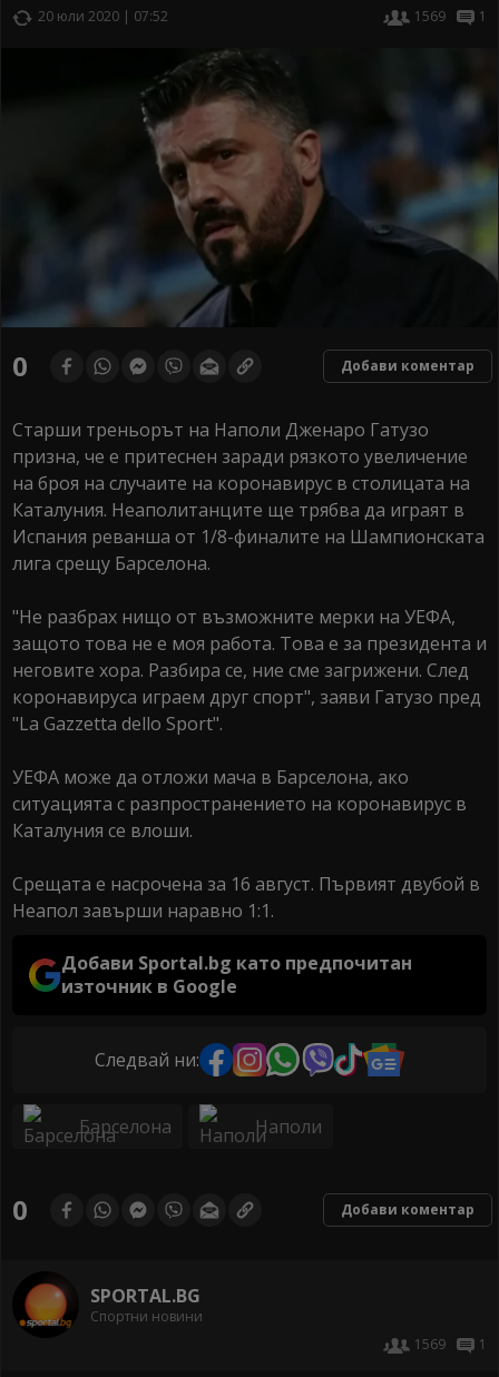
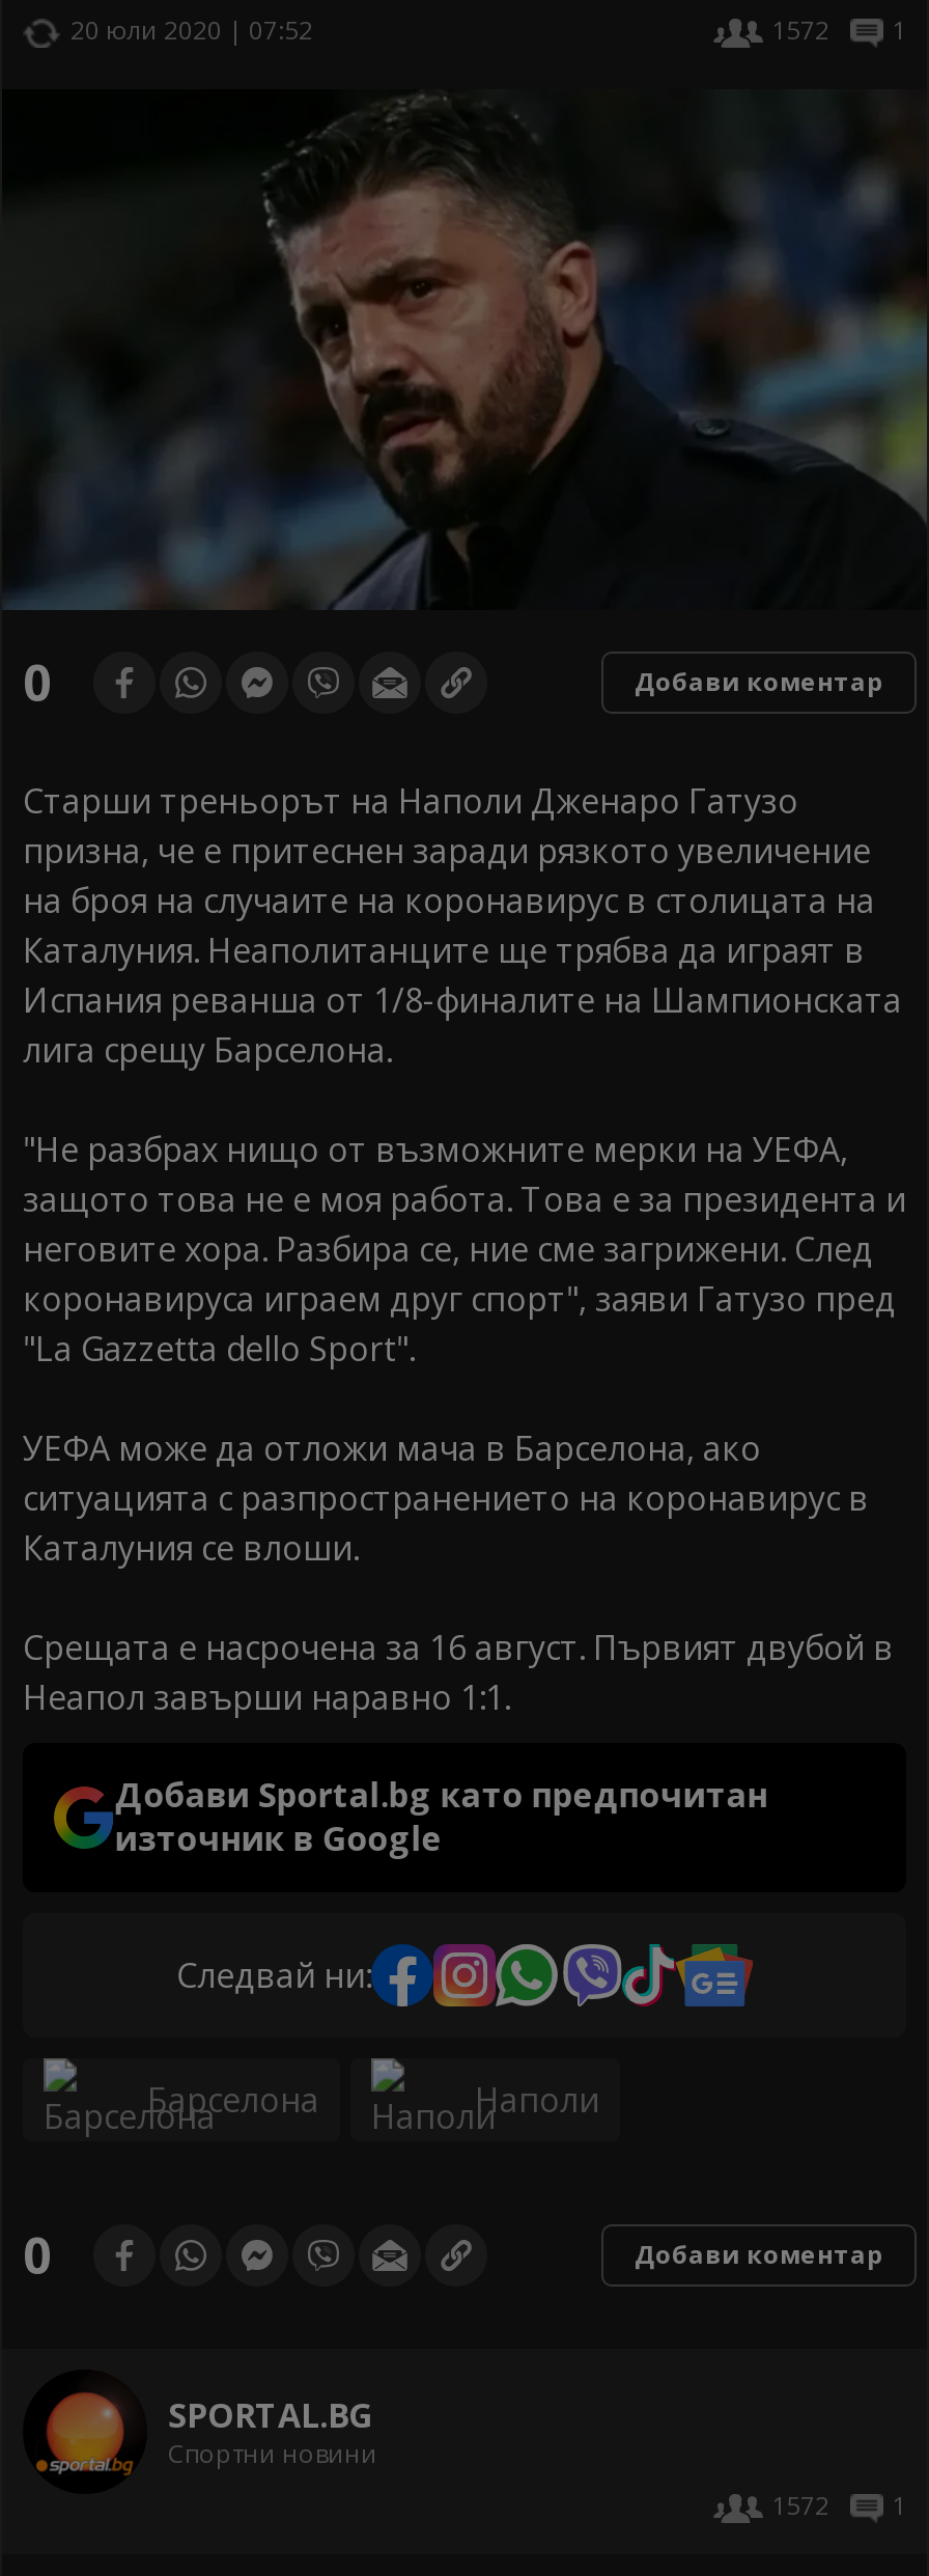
- 1569 1
+ 1572 1

- 1569 1
+ 1572 1
